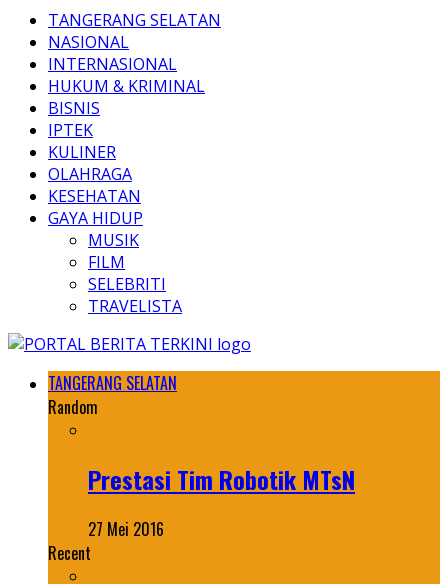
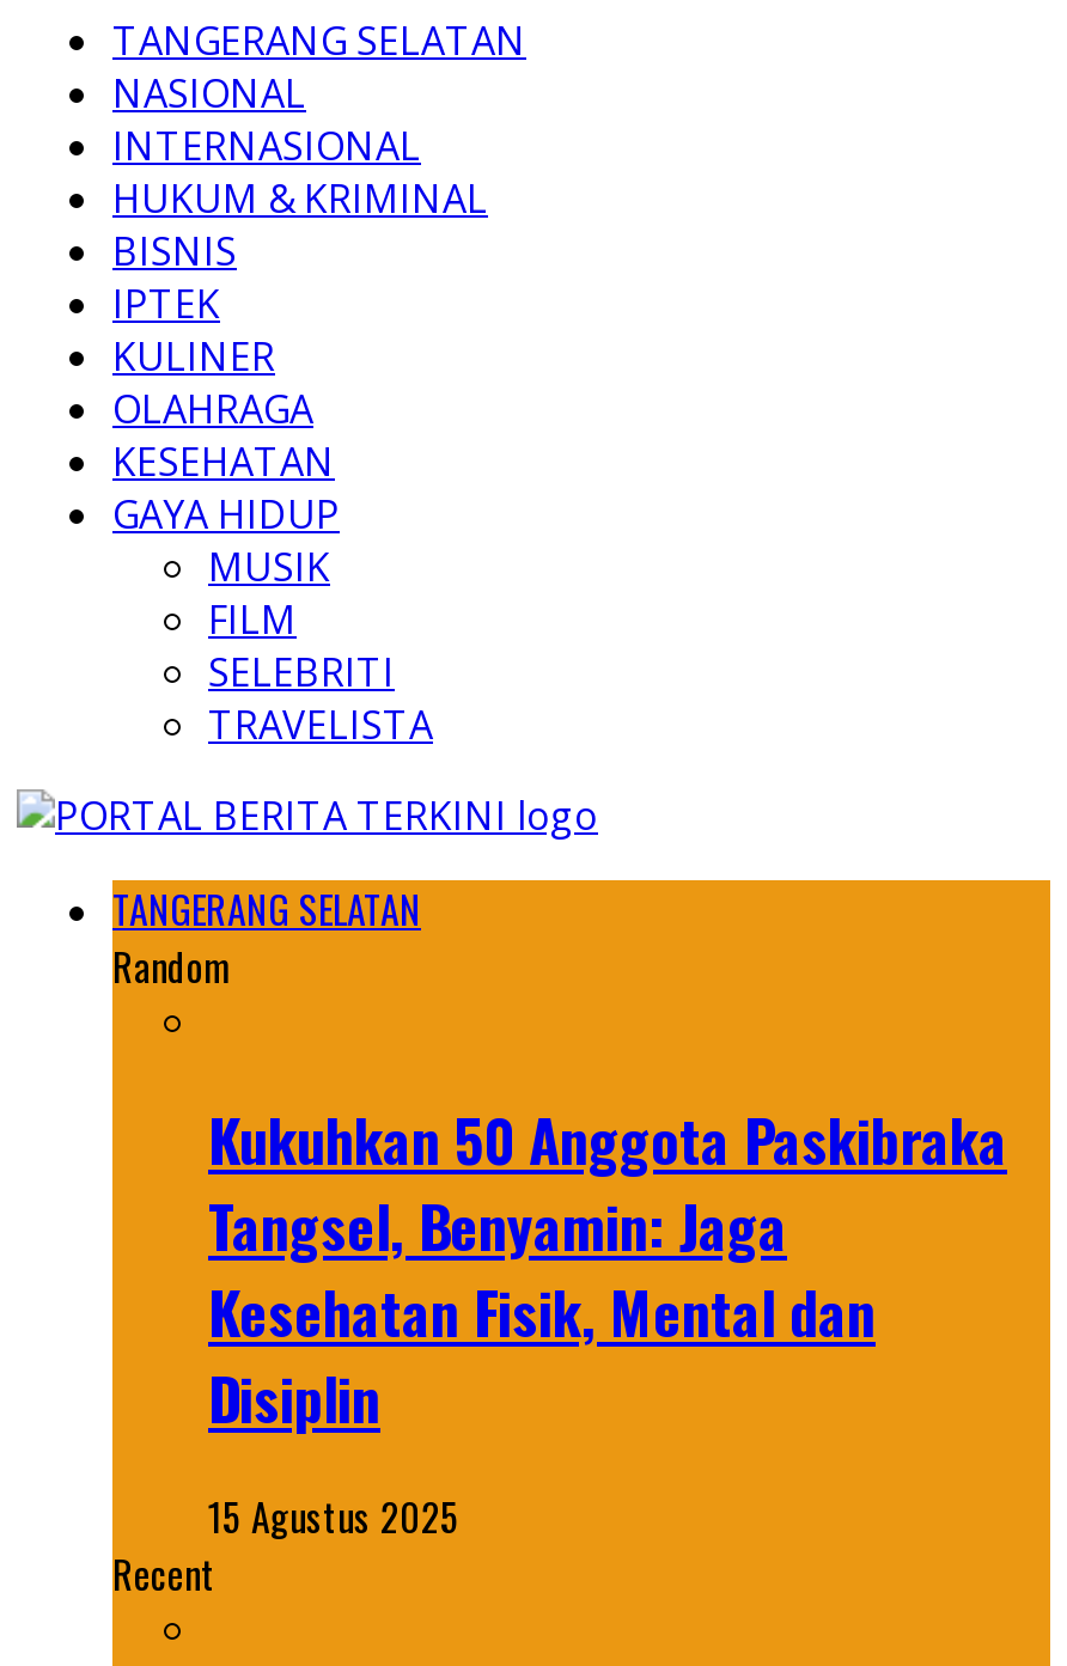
- Prestasi Tim Robotik MTsN
+ Kukuhkan 50 Anggota Paskibraka
+ Tangsel, Benyamin: Jaga
+ Kesehatan Fisik, Mental dan
+ Disiplin

- 27 Mei 2016
+ 15 Agustus 2025
